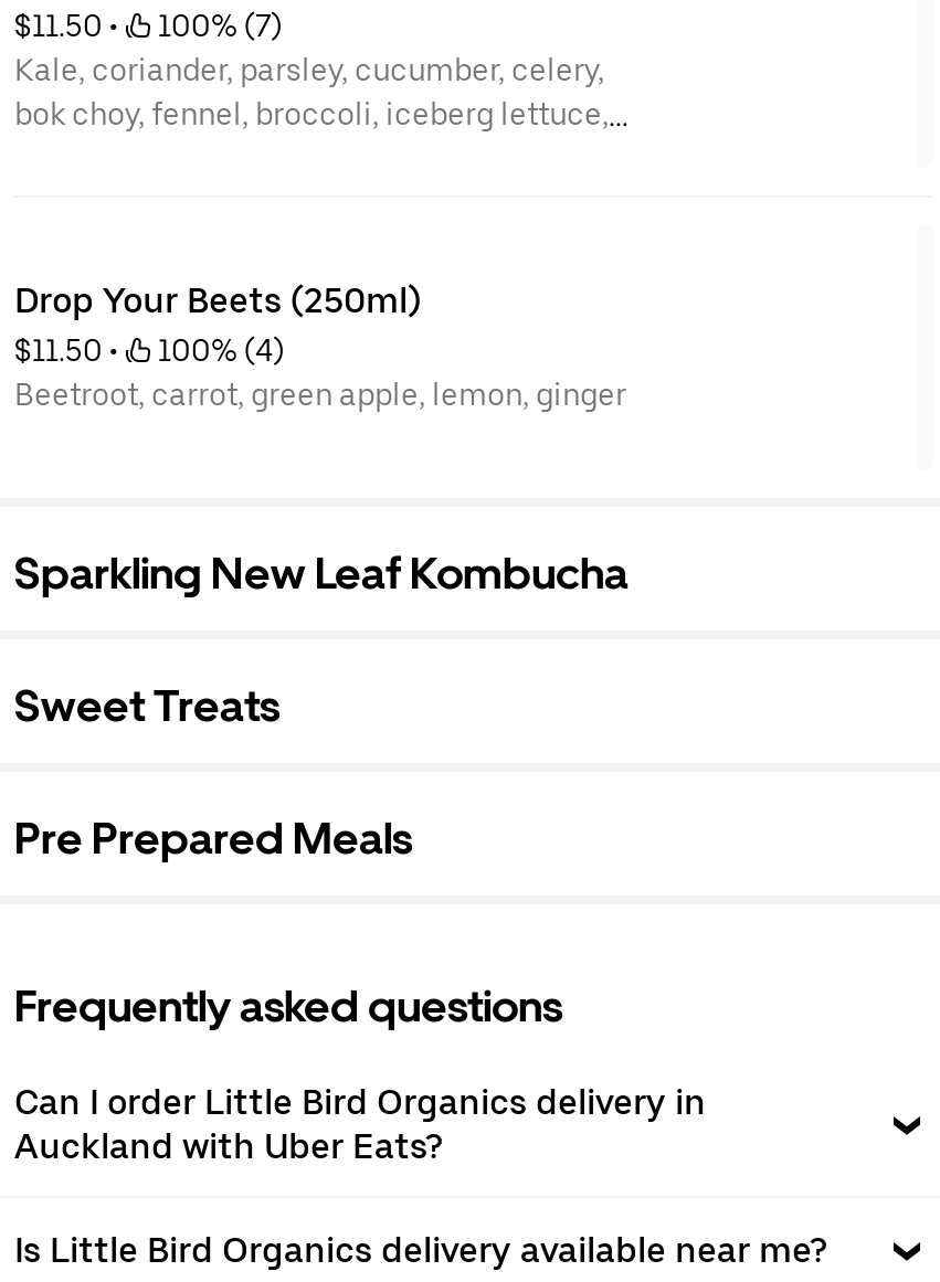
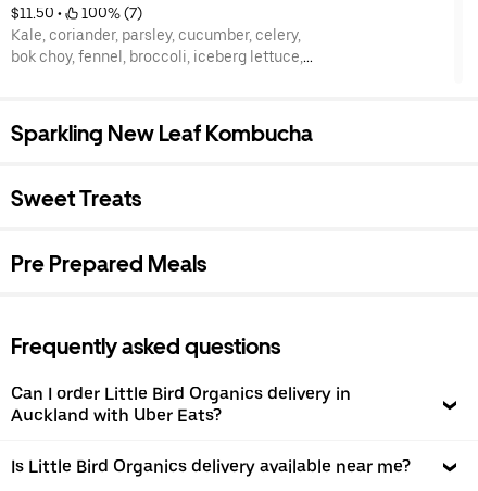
- Drop Your Beets (250ml)
- $11.50 •
- 100% (4)
- Beetroot, carrot, green apple, lemon, ginger
